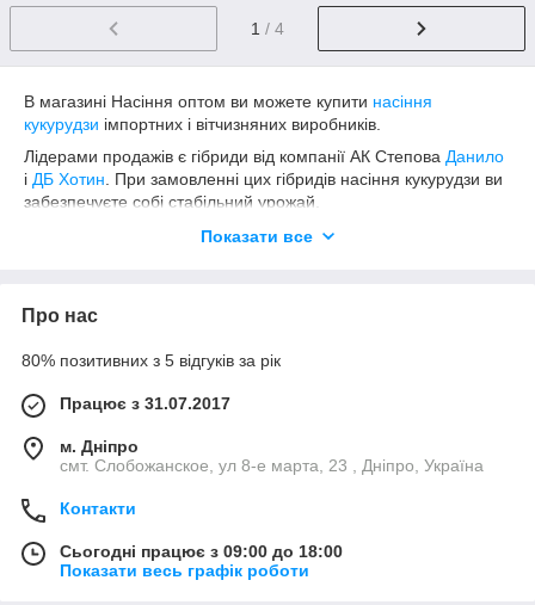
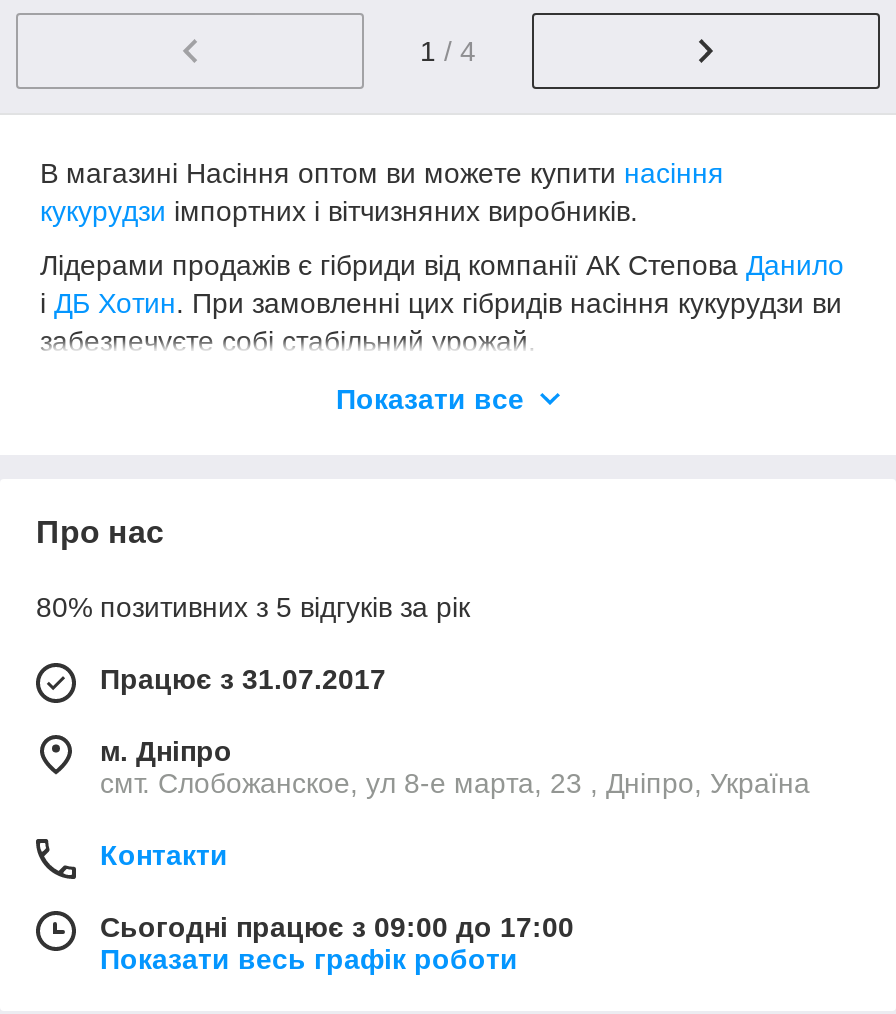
- Сьогодні працює з 09:00 до 18:00
+ Сьогодні працює з 09:00 до 17:00
